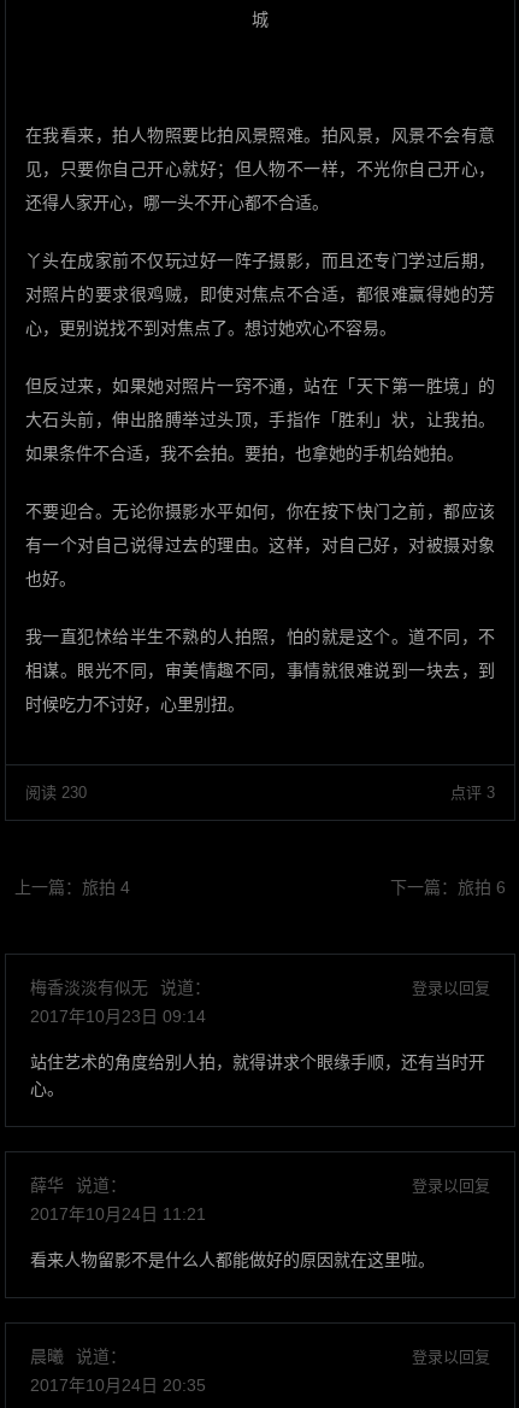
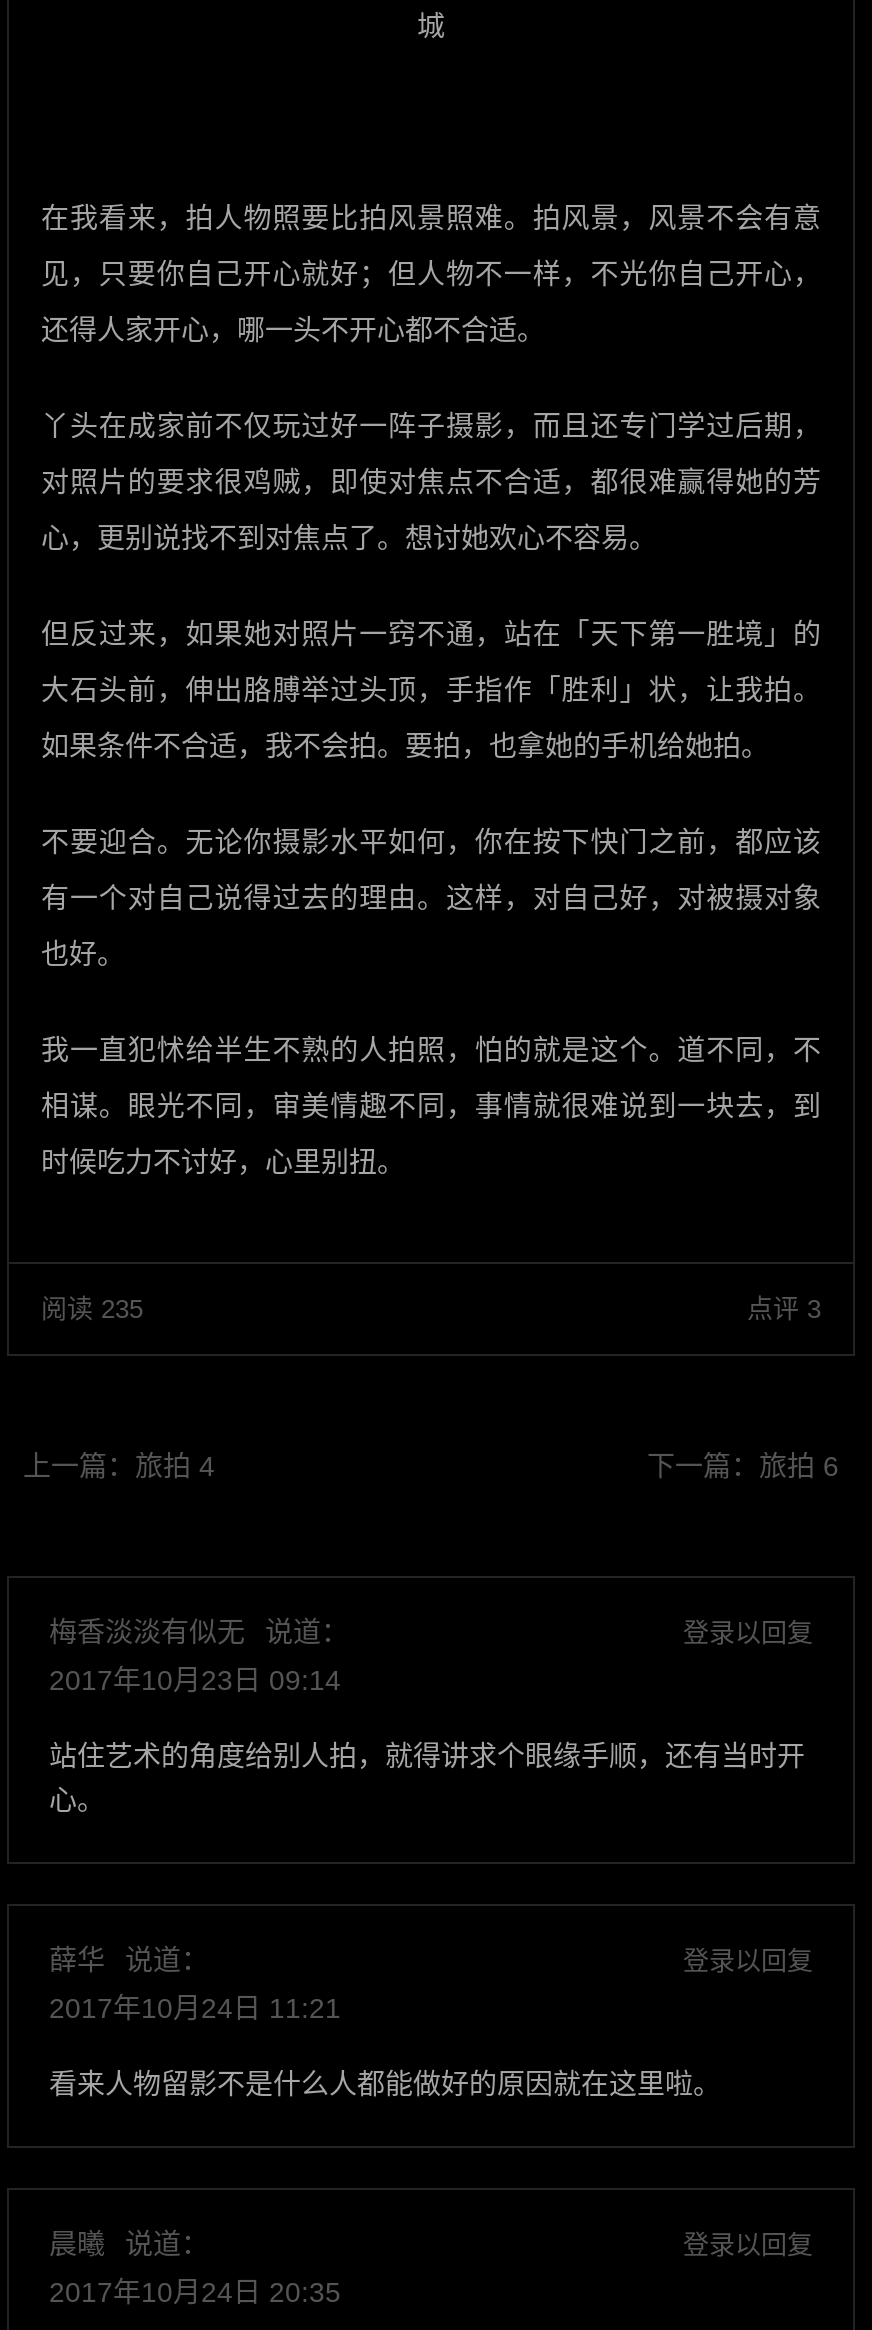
- 阅读 230
+ 阅读 235
